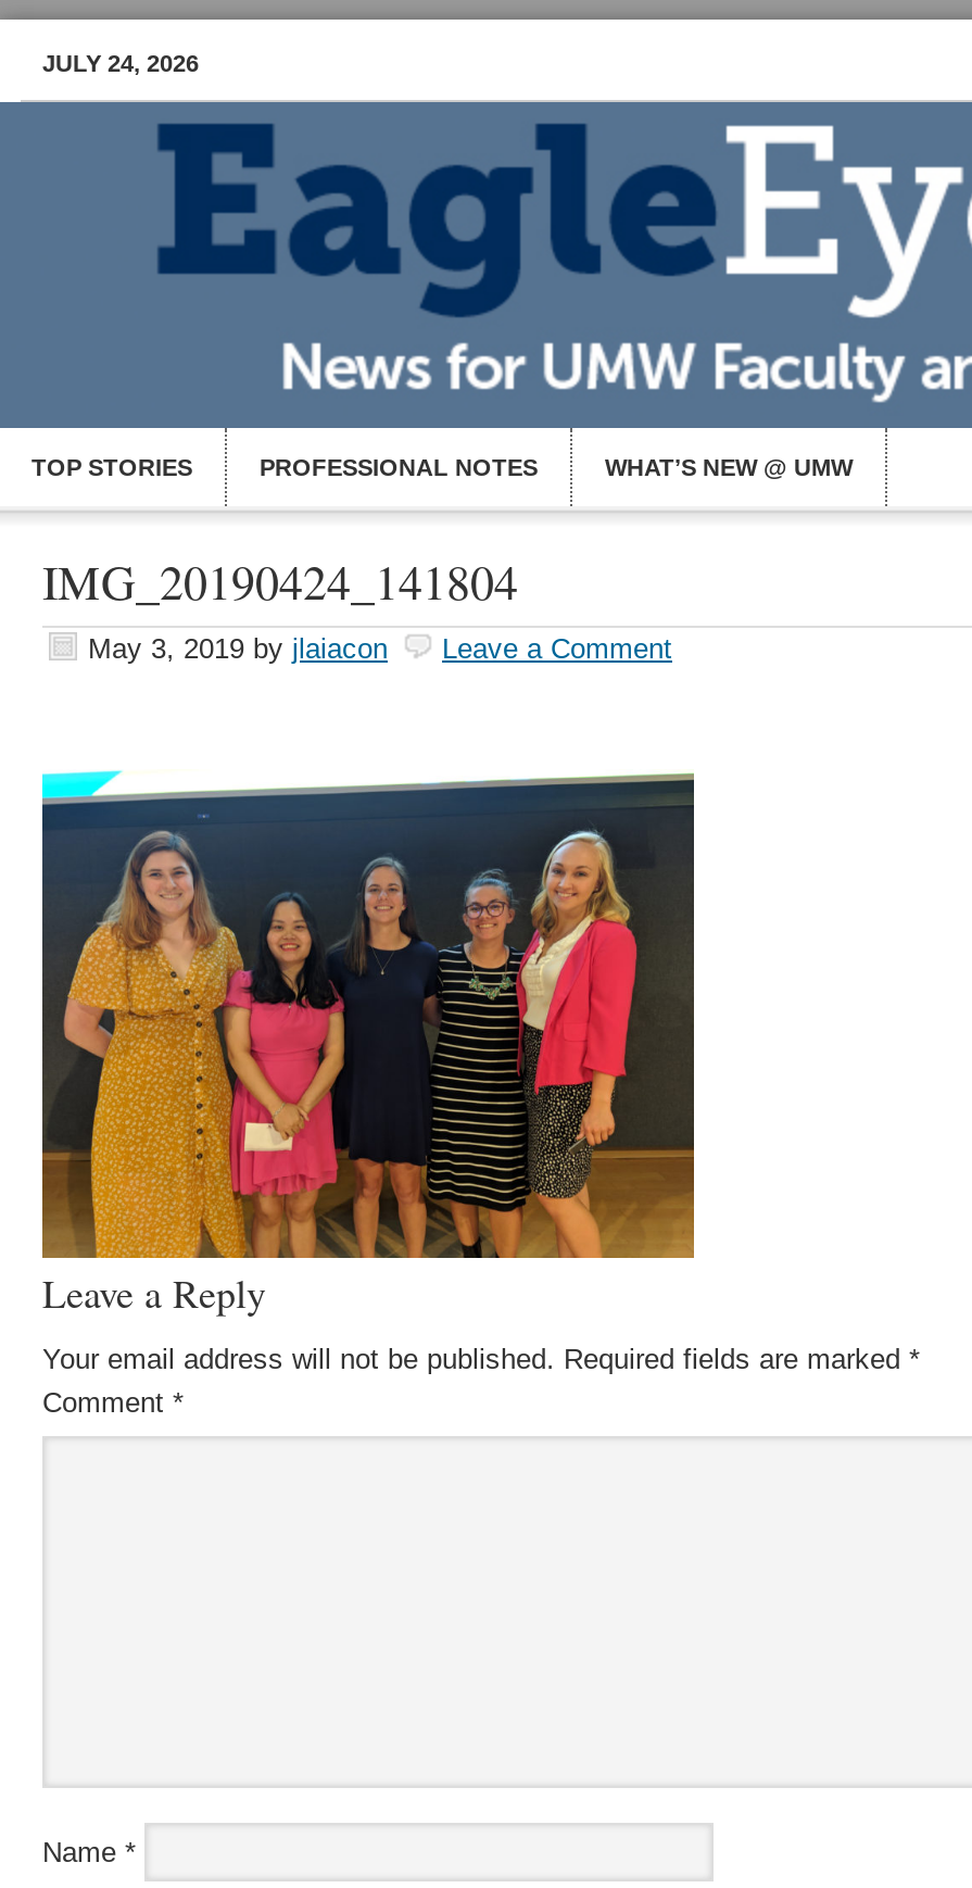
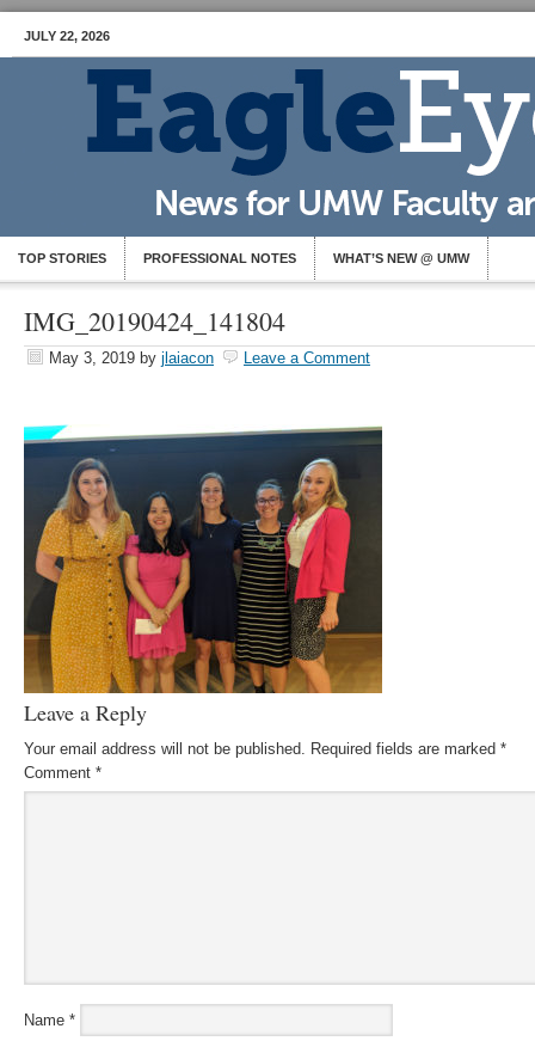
- JULY 24, 2026
+ JULY 22, 2026
